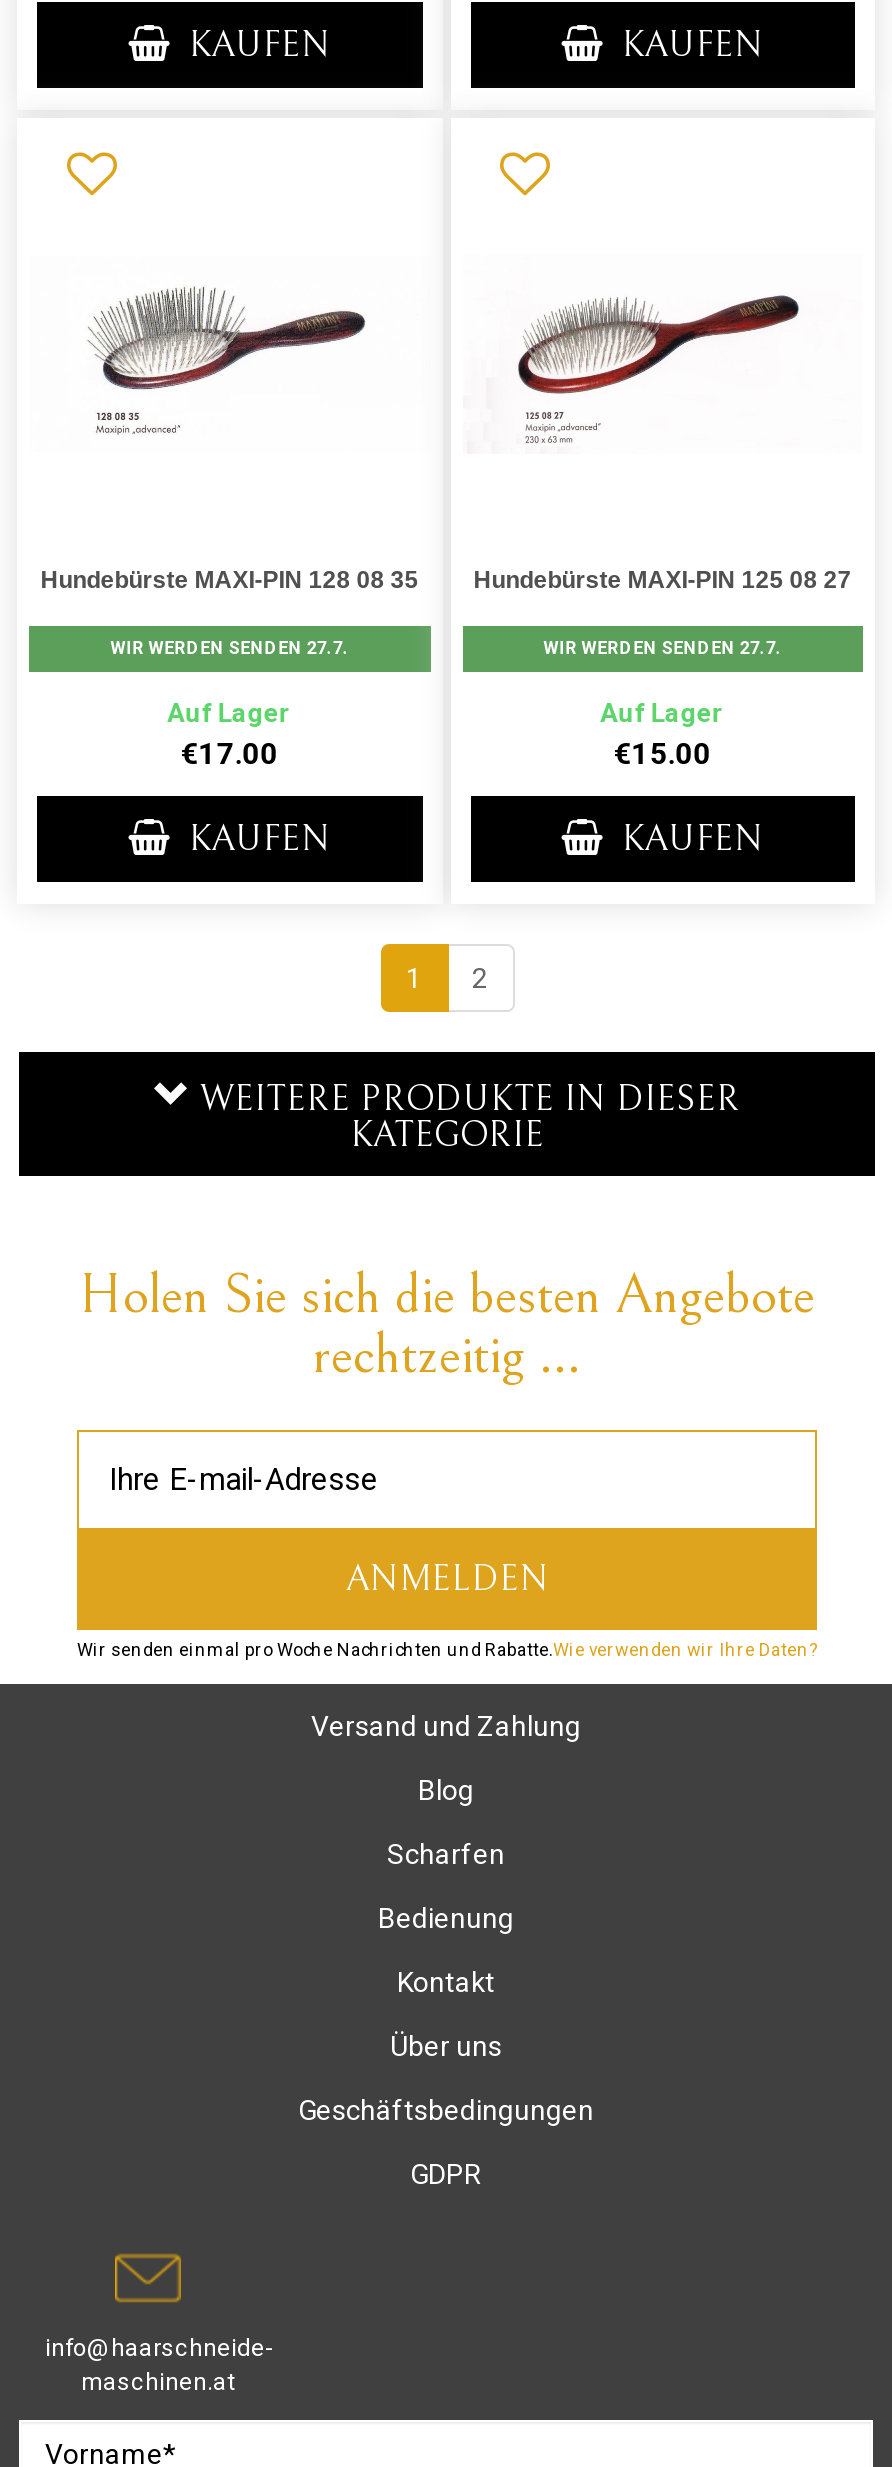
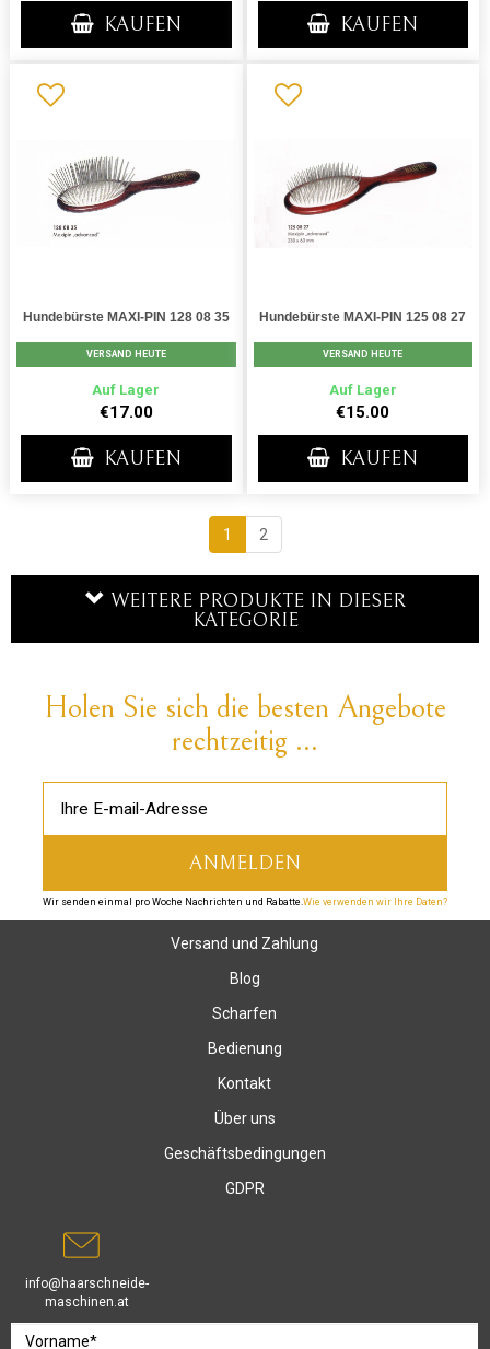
- WIR WERDEN SENDEN 27.7.
+ VERSAND HEUTE

- WIR WERDEN SENDEN 27.7.
+ VERSAND HEUTE
